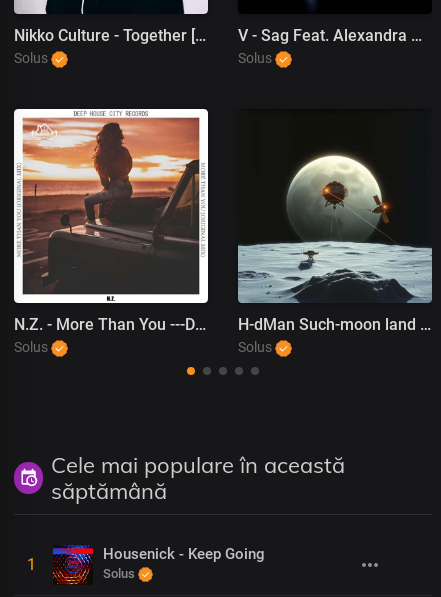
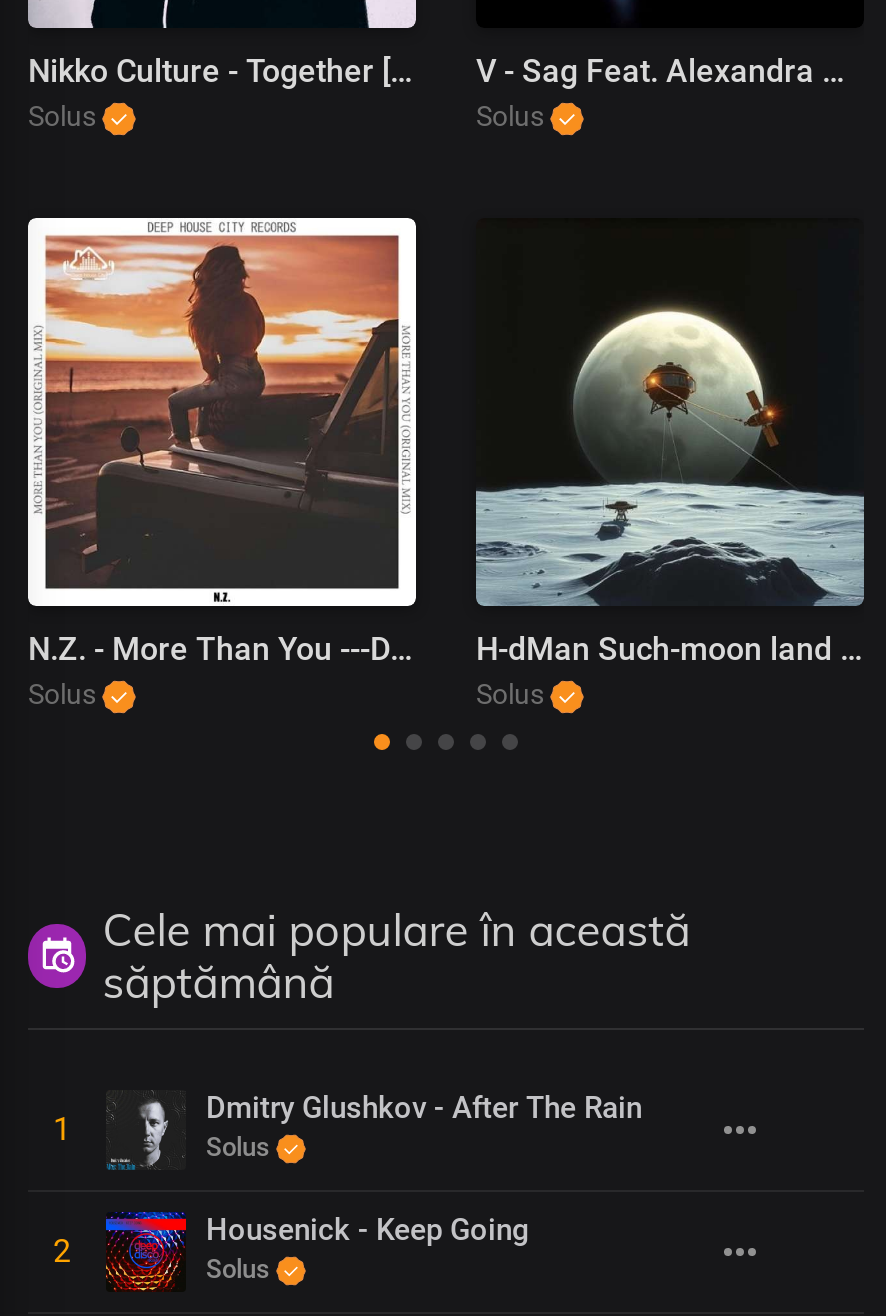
+ [image]
+ Dmitry Glushkov - After The Rain
+ Solus
+ 2
